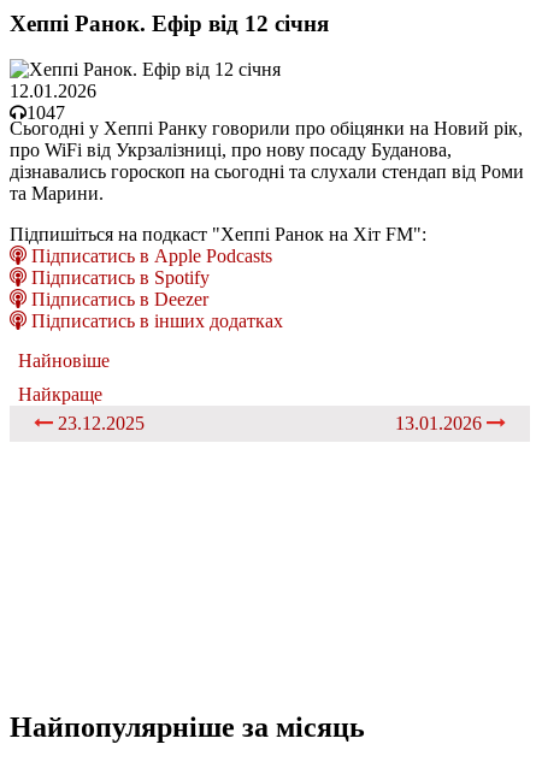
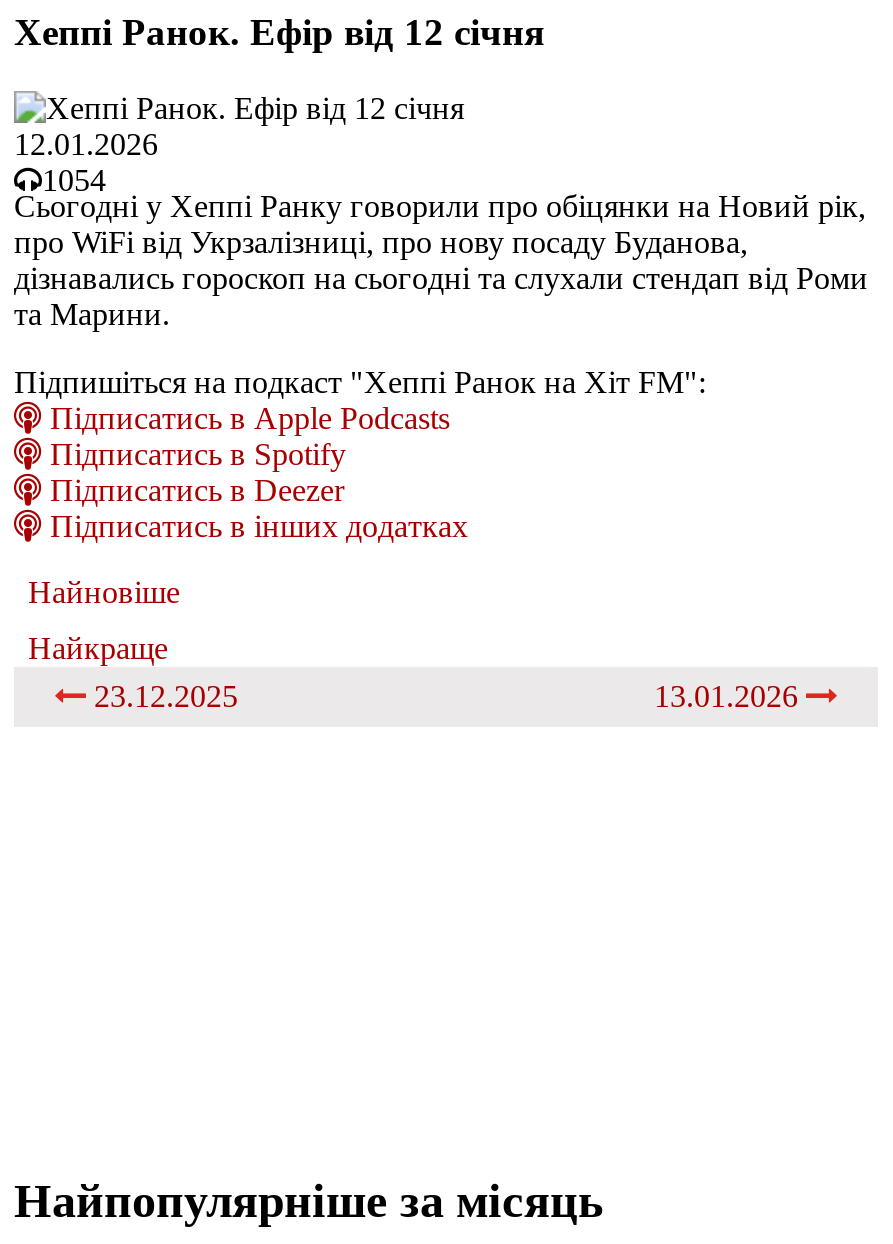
- 1047
+ 1054
